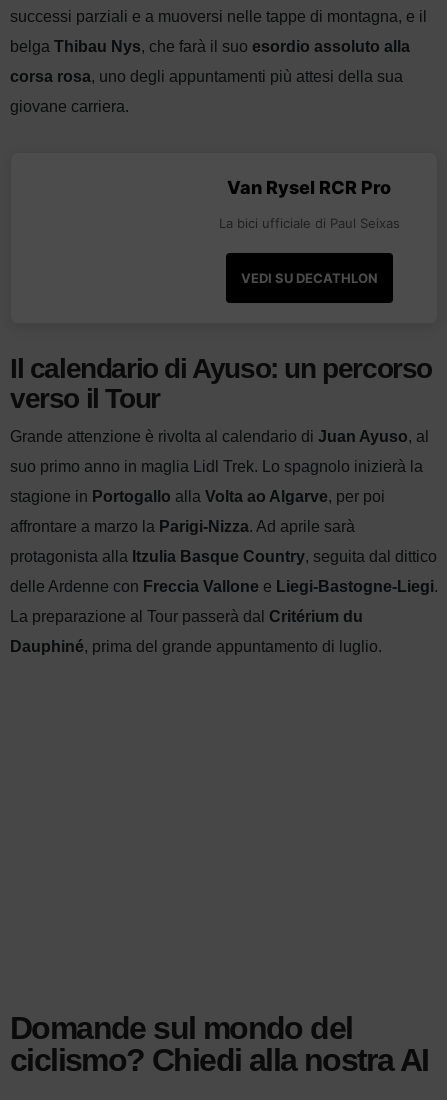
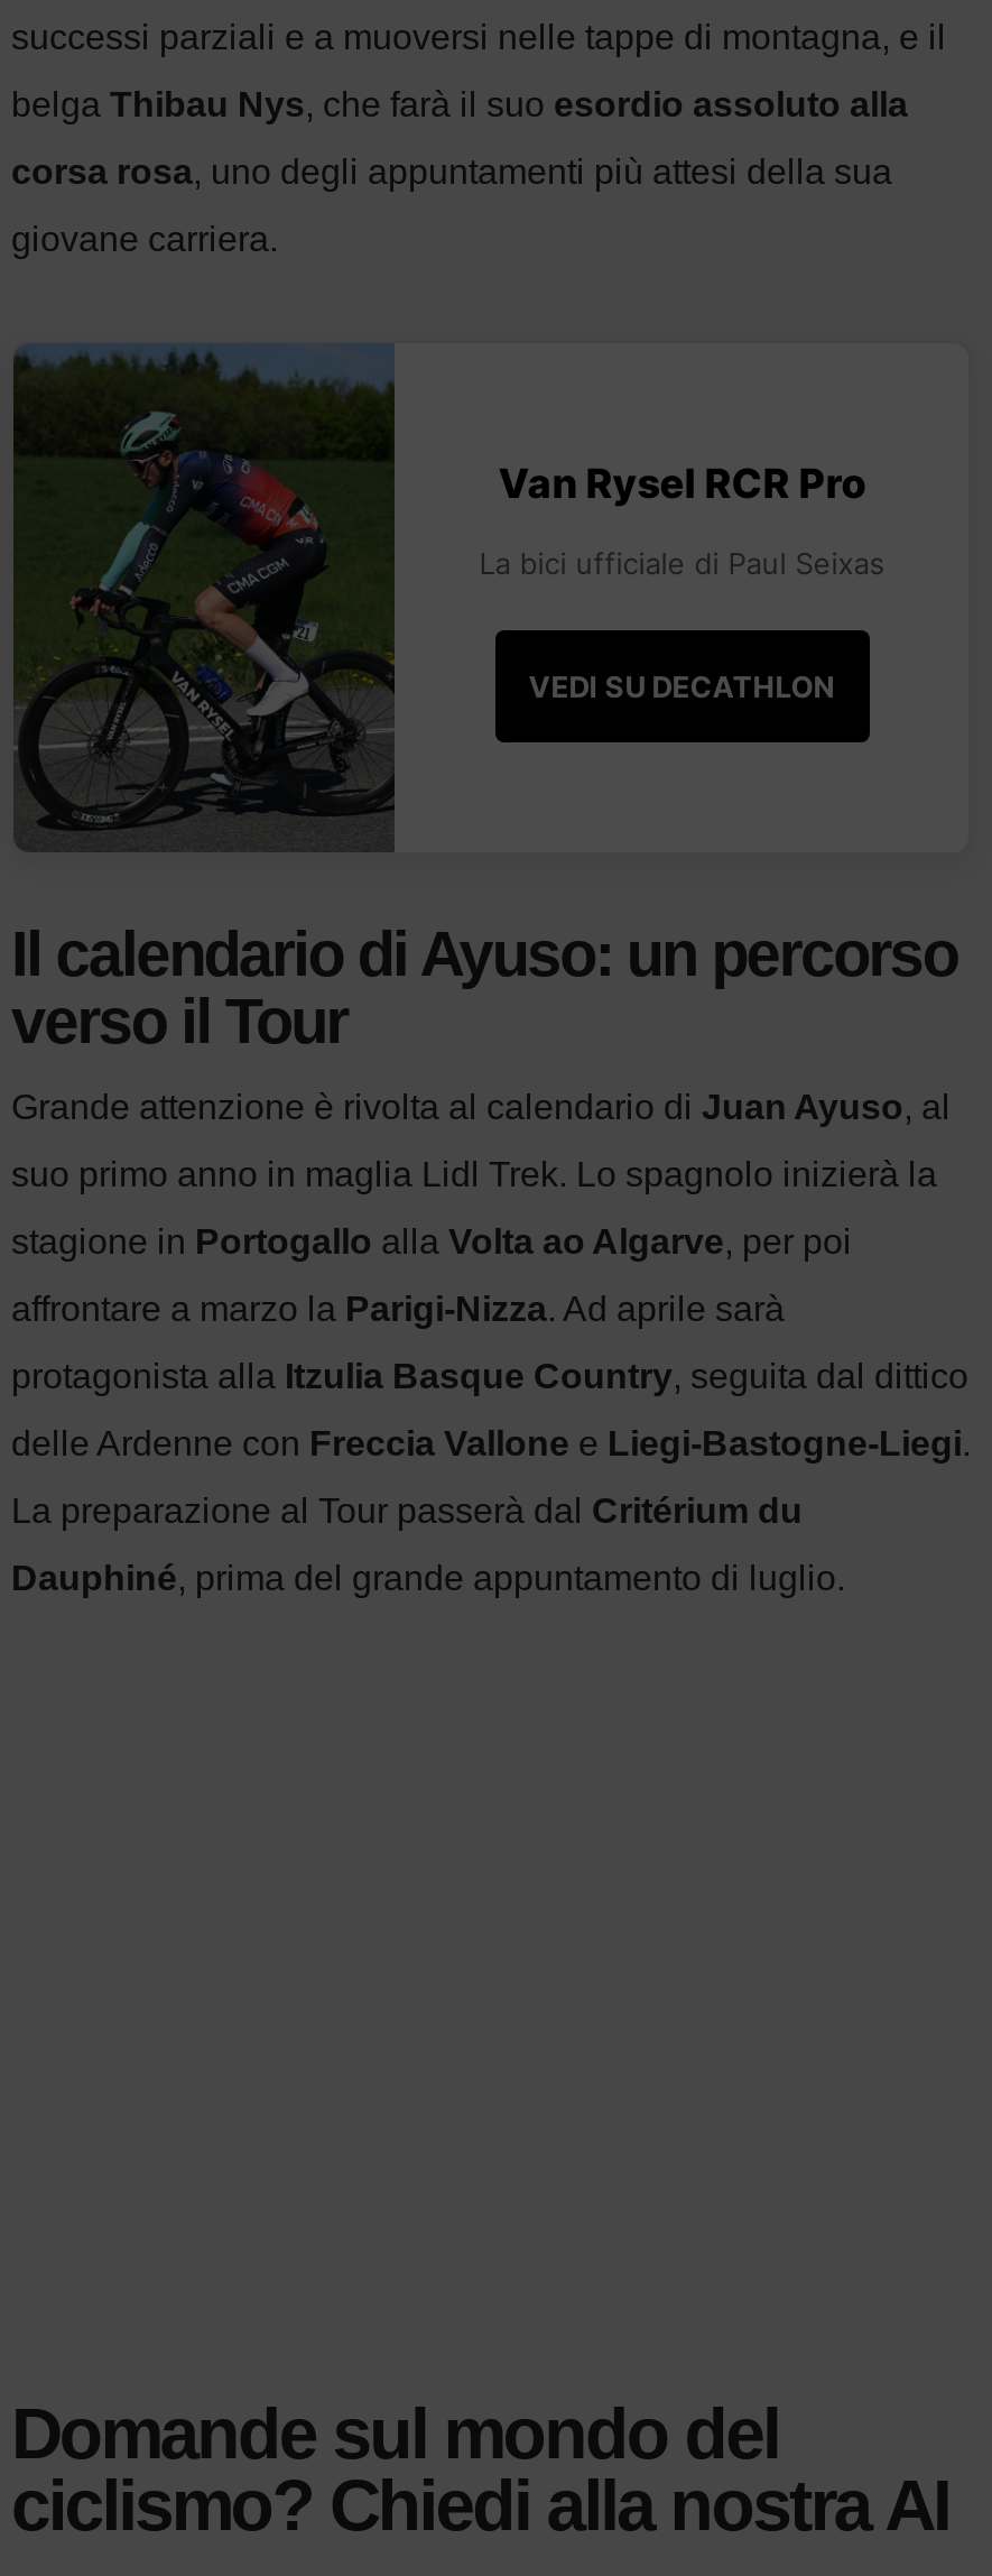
+ [image]
